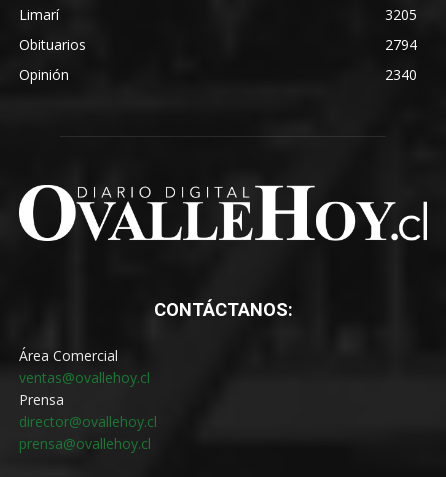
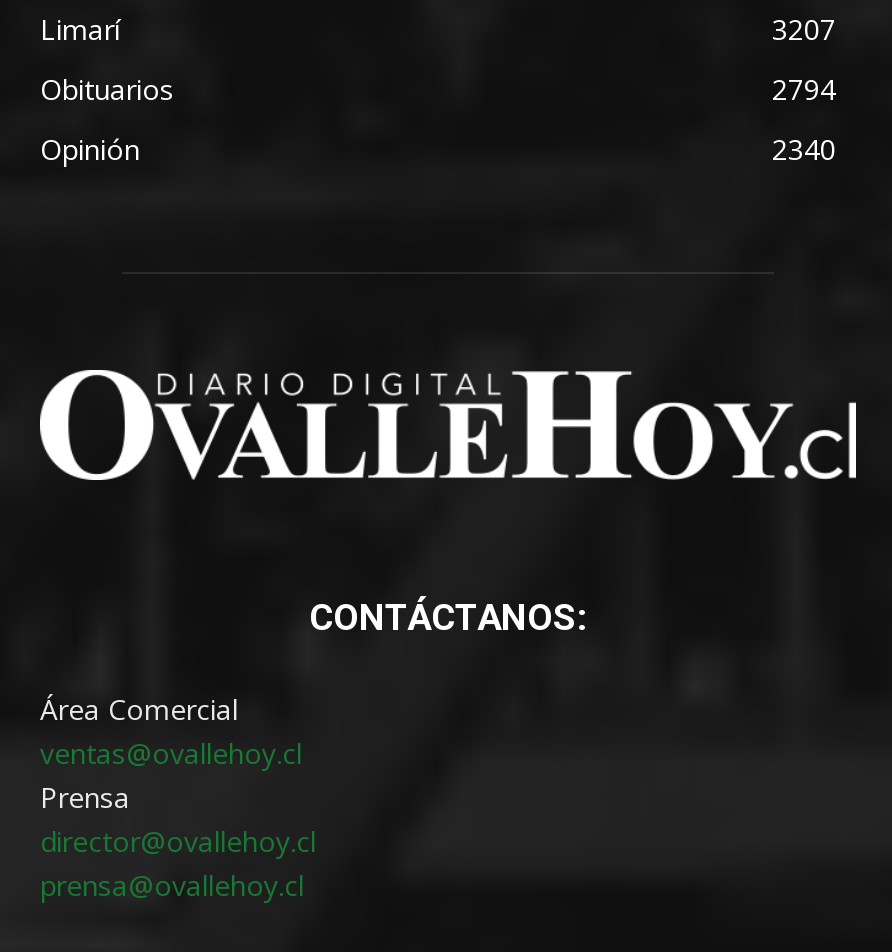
- 3205
+ 3207
